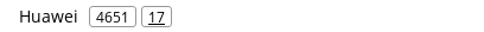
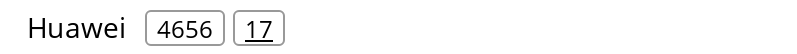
- Huawei 4651 17
+ Huawei 4656 17
